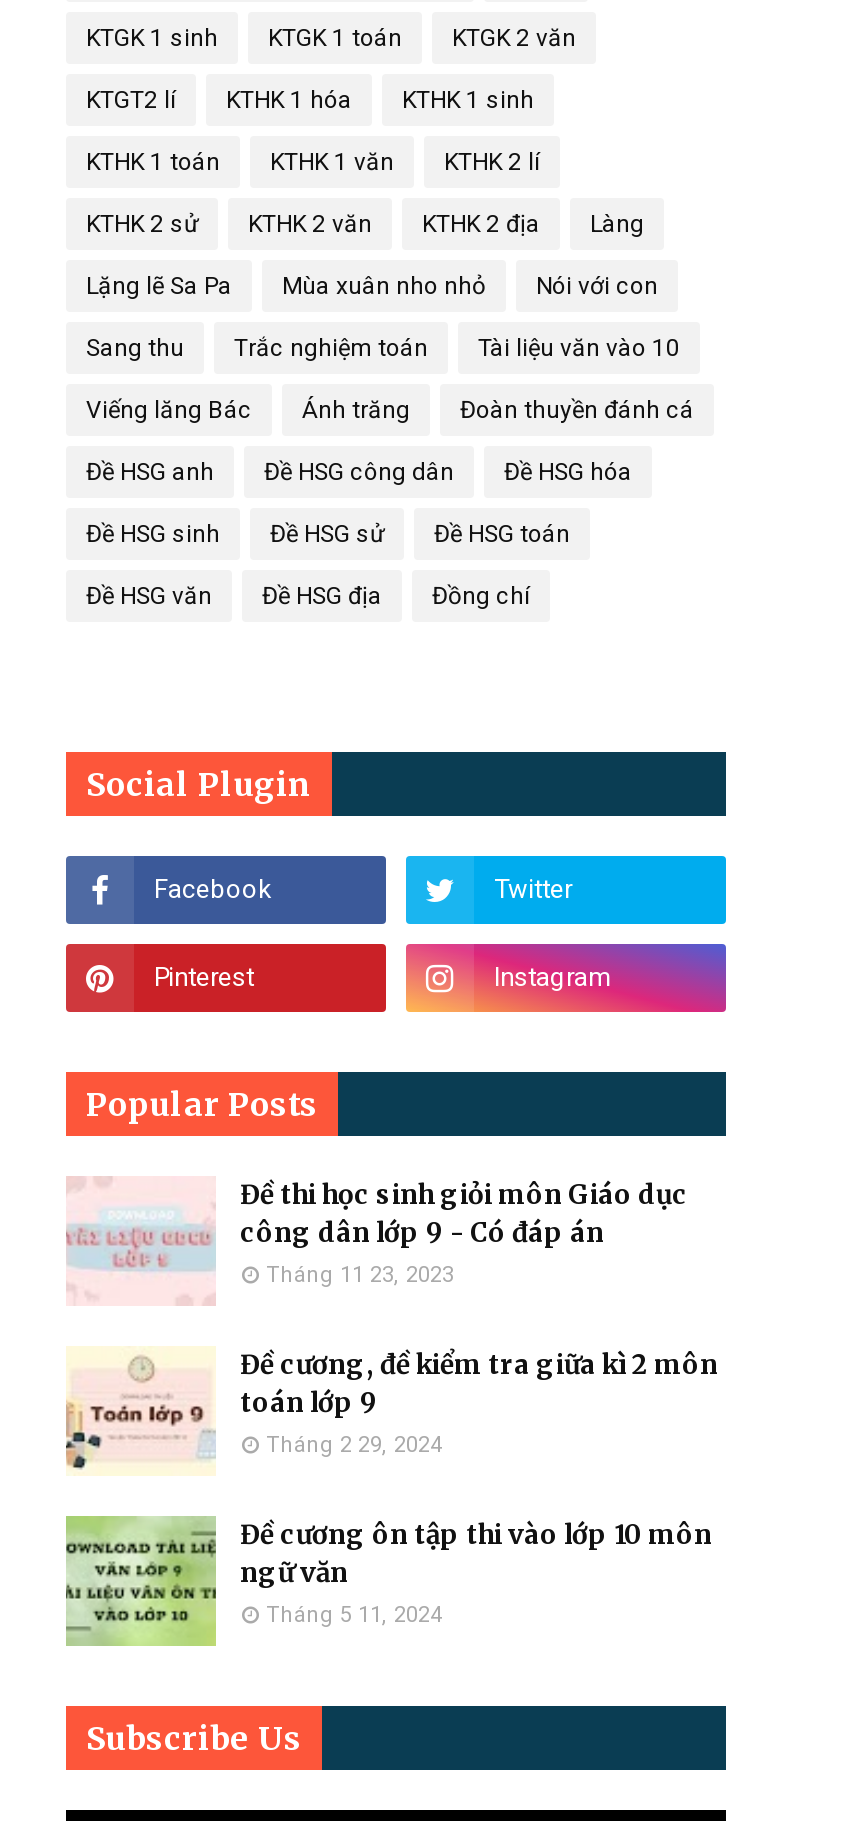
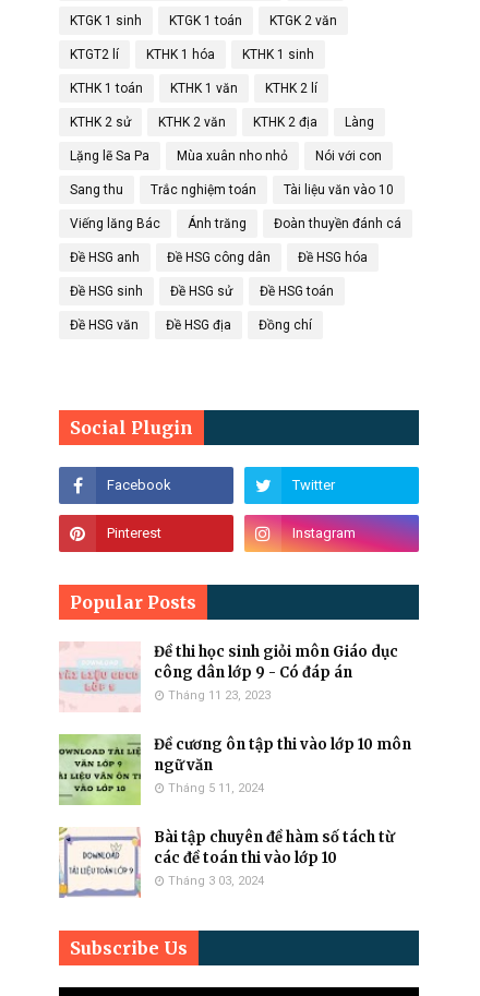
- [image]
- Đề cương, đề kiểm tra giữa kì 2 môn
- toán lớp 9
- Tháng 2 29, 2024

moved up: [image] | Đề cương ôn tập thi vào lớp 10 môn | ngữ văn | Tháng 5 11, 2024

+ [image]
+ Bài tập chuyên đề hàm số tách từ
+ các đề toán thi vào lớp 10
+ Tháng 3 03, 2024
